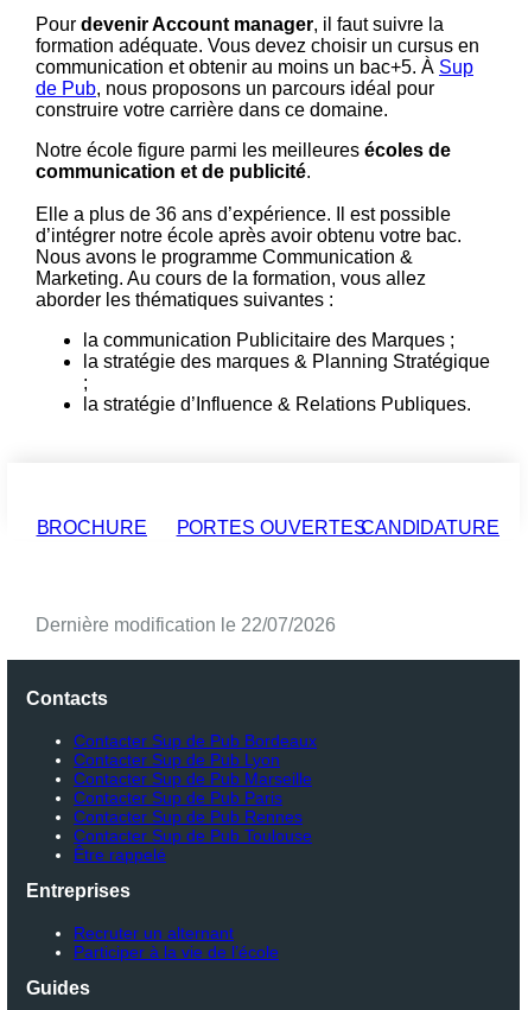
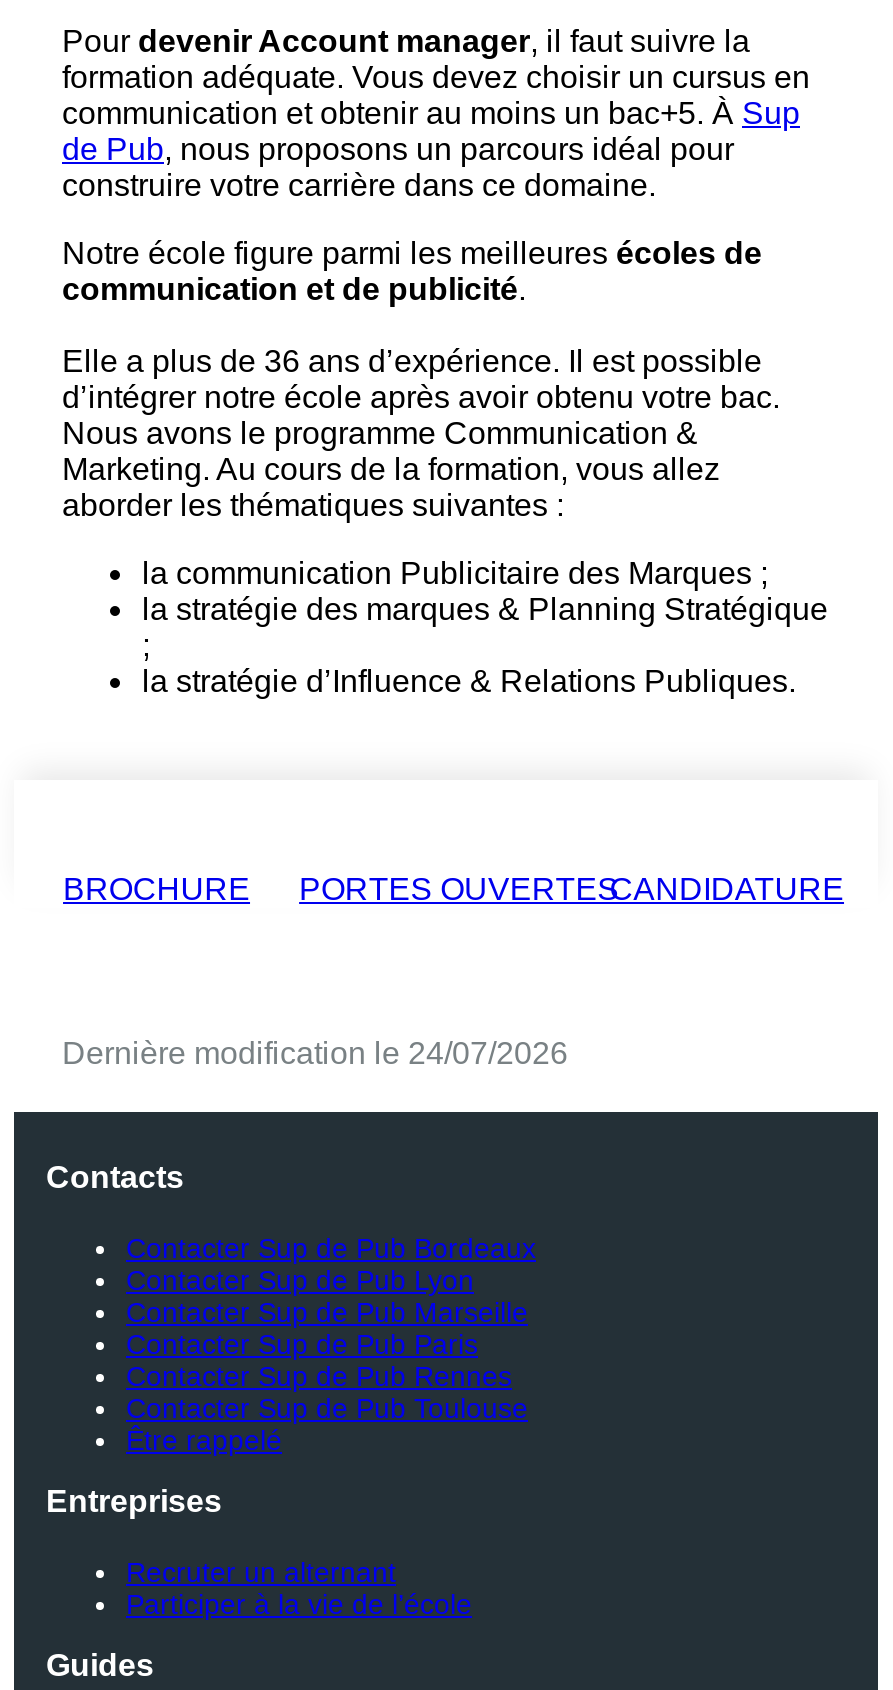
- Dernière modification le 22/07/2026
+ Dernière modification le 24/07/2026
